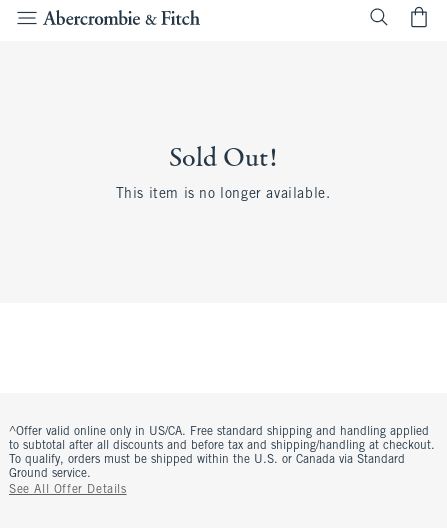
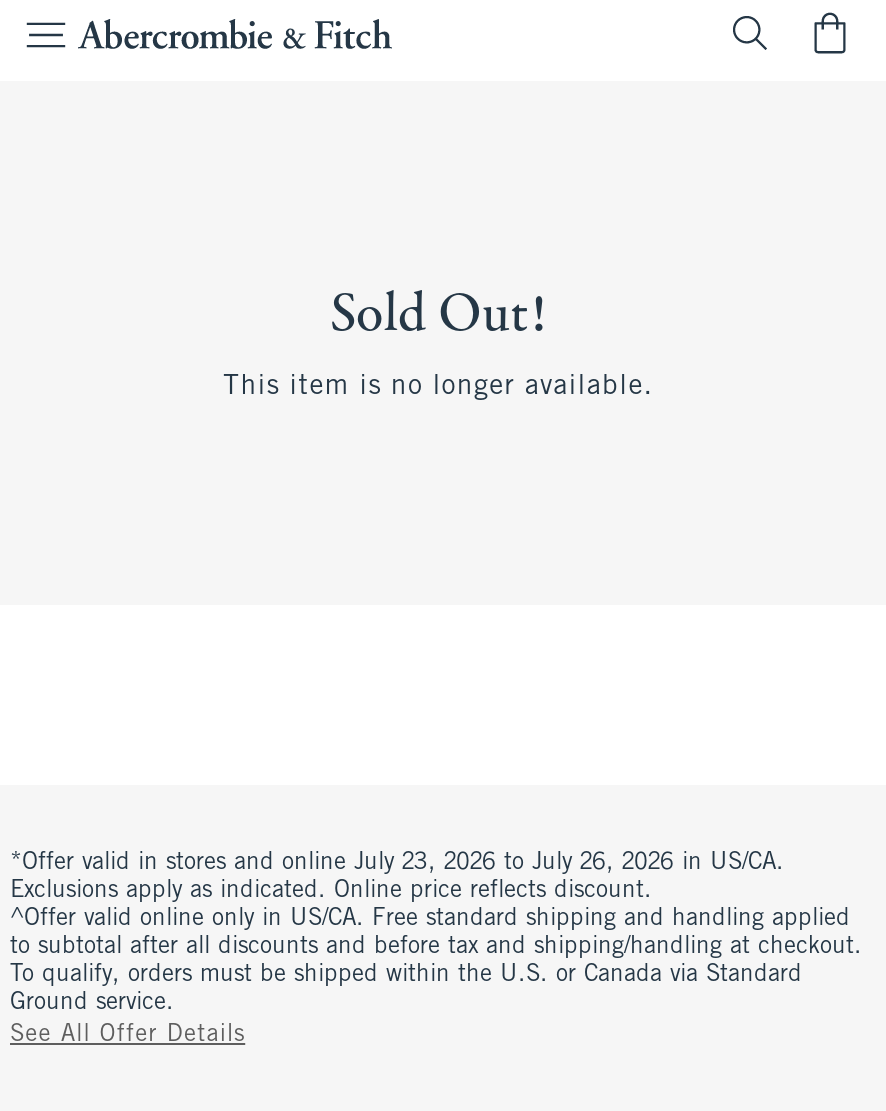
+ *Offer valid in stores and online July 23, 2026 to July 26, 2026 in US/CA.
+ Exclusions apply as indicated. Online price reflects discount.
